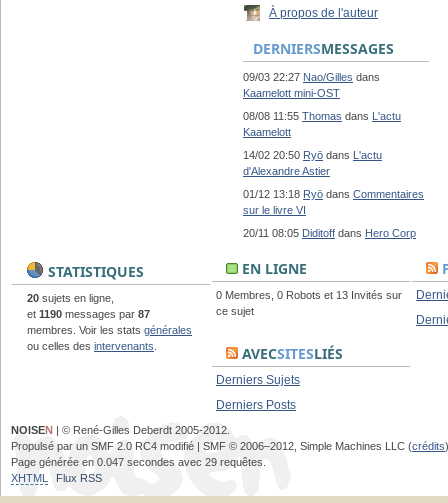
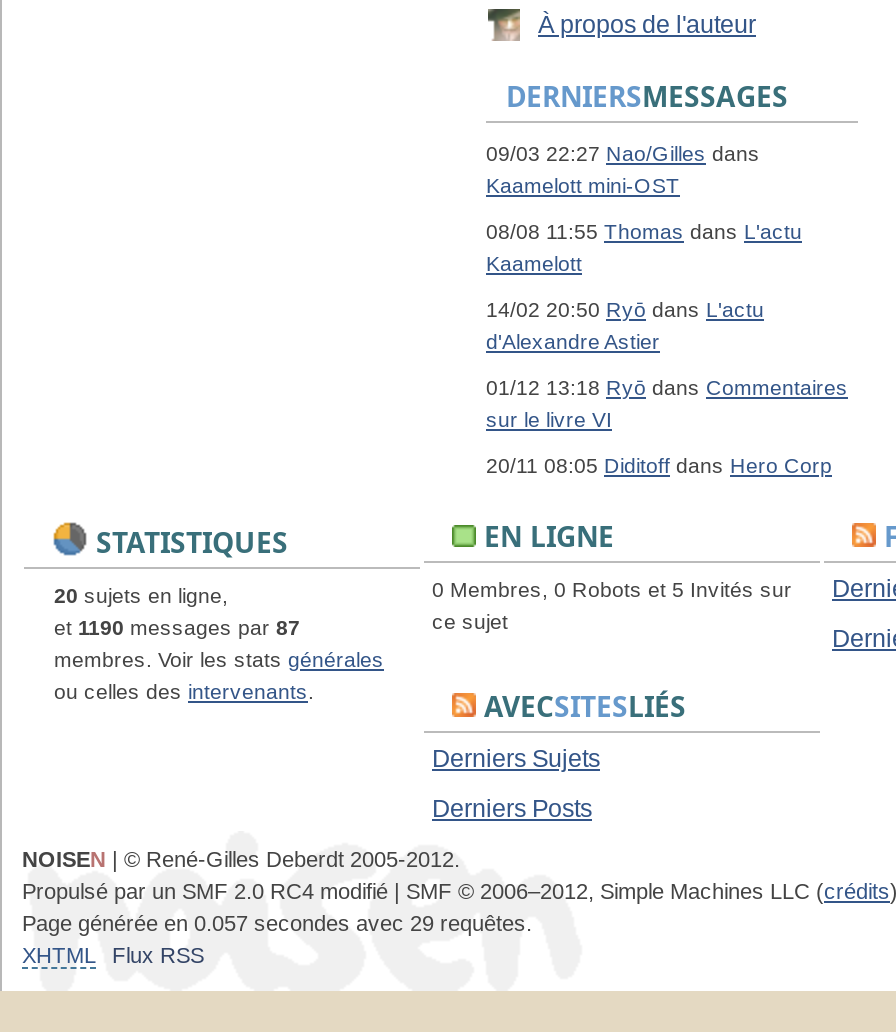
- 0 Membres, 0 Robots et 13 Invités sur
+ 0 Membres, 0 Robots et 5 Invités sur

- Page générée en 0.047 secondes avec 29 requêtes.
+ Page générée en 0.057 secondes avec 29 requêtes.
